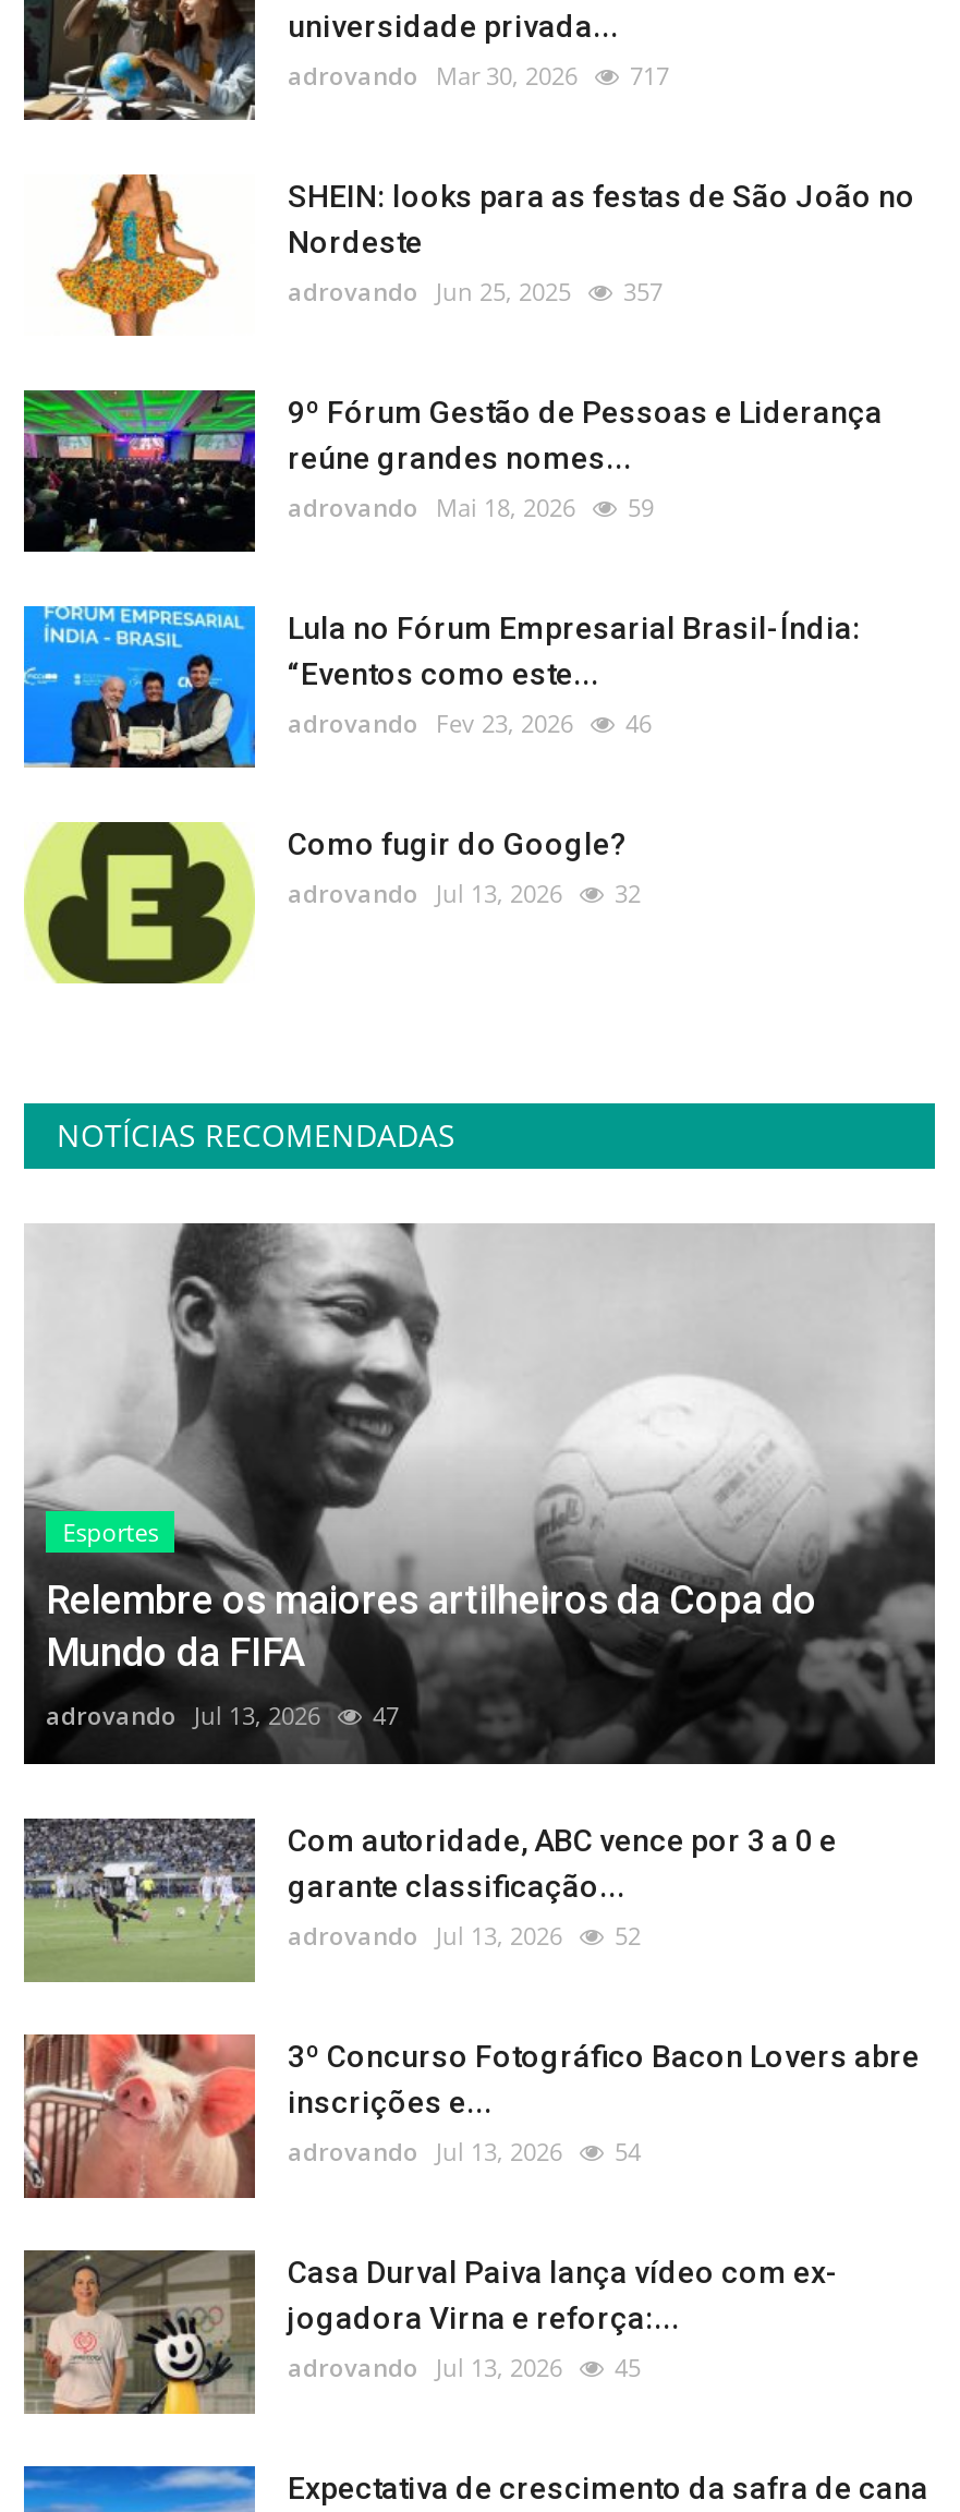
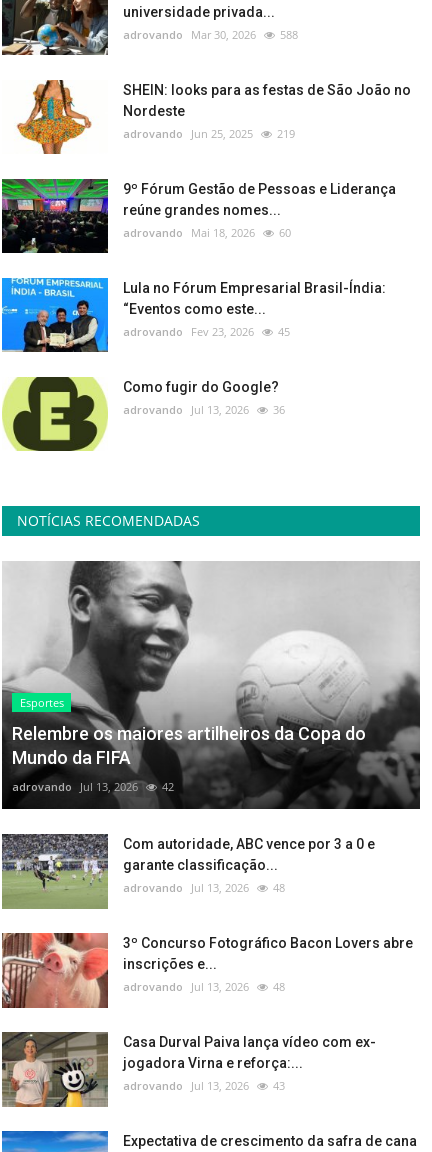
- adrovando Mar 30, 2026 717
+ adrovando Mar 30, 2026 588

- adrovando Jun 25, 2025 357
+ adrovando Jun 25, 2025 219

- adrovando Mai 18, 2026 59
+ adrovando Mai 18, 2026 60

- adrovando Fev 23, 2026 46
+ adrovando Fev 23, 2026 45

- adrovando Jul 13, 2026 32
+ adrovando Jul 13, 2026 36

- adrovando Jul 13, 2026 47
+ adrovando Jul 13, 2026 42

- adrovando Jul 13, 2026 52
+ adrovando Jul 13, 2026 48

- adrovando Jul 13, 2026 54
+ adrovando Jul 13, 2026 48

- adrovando Jul 13, 2026 45
+ adrovando Jul 13, 2026 43
